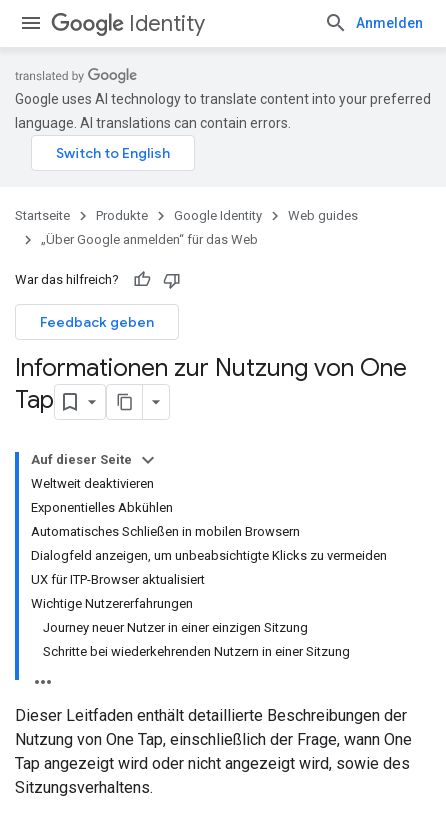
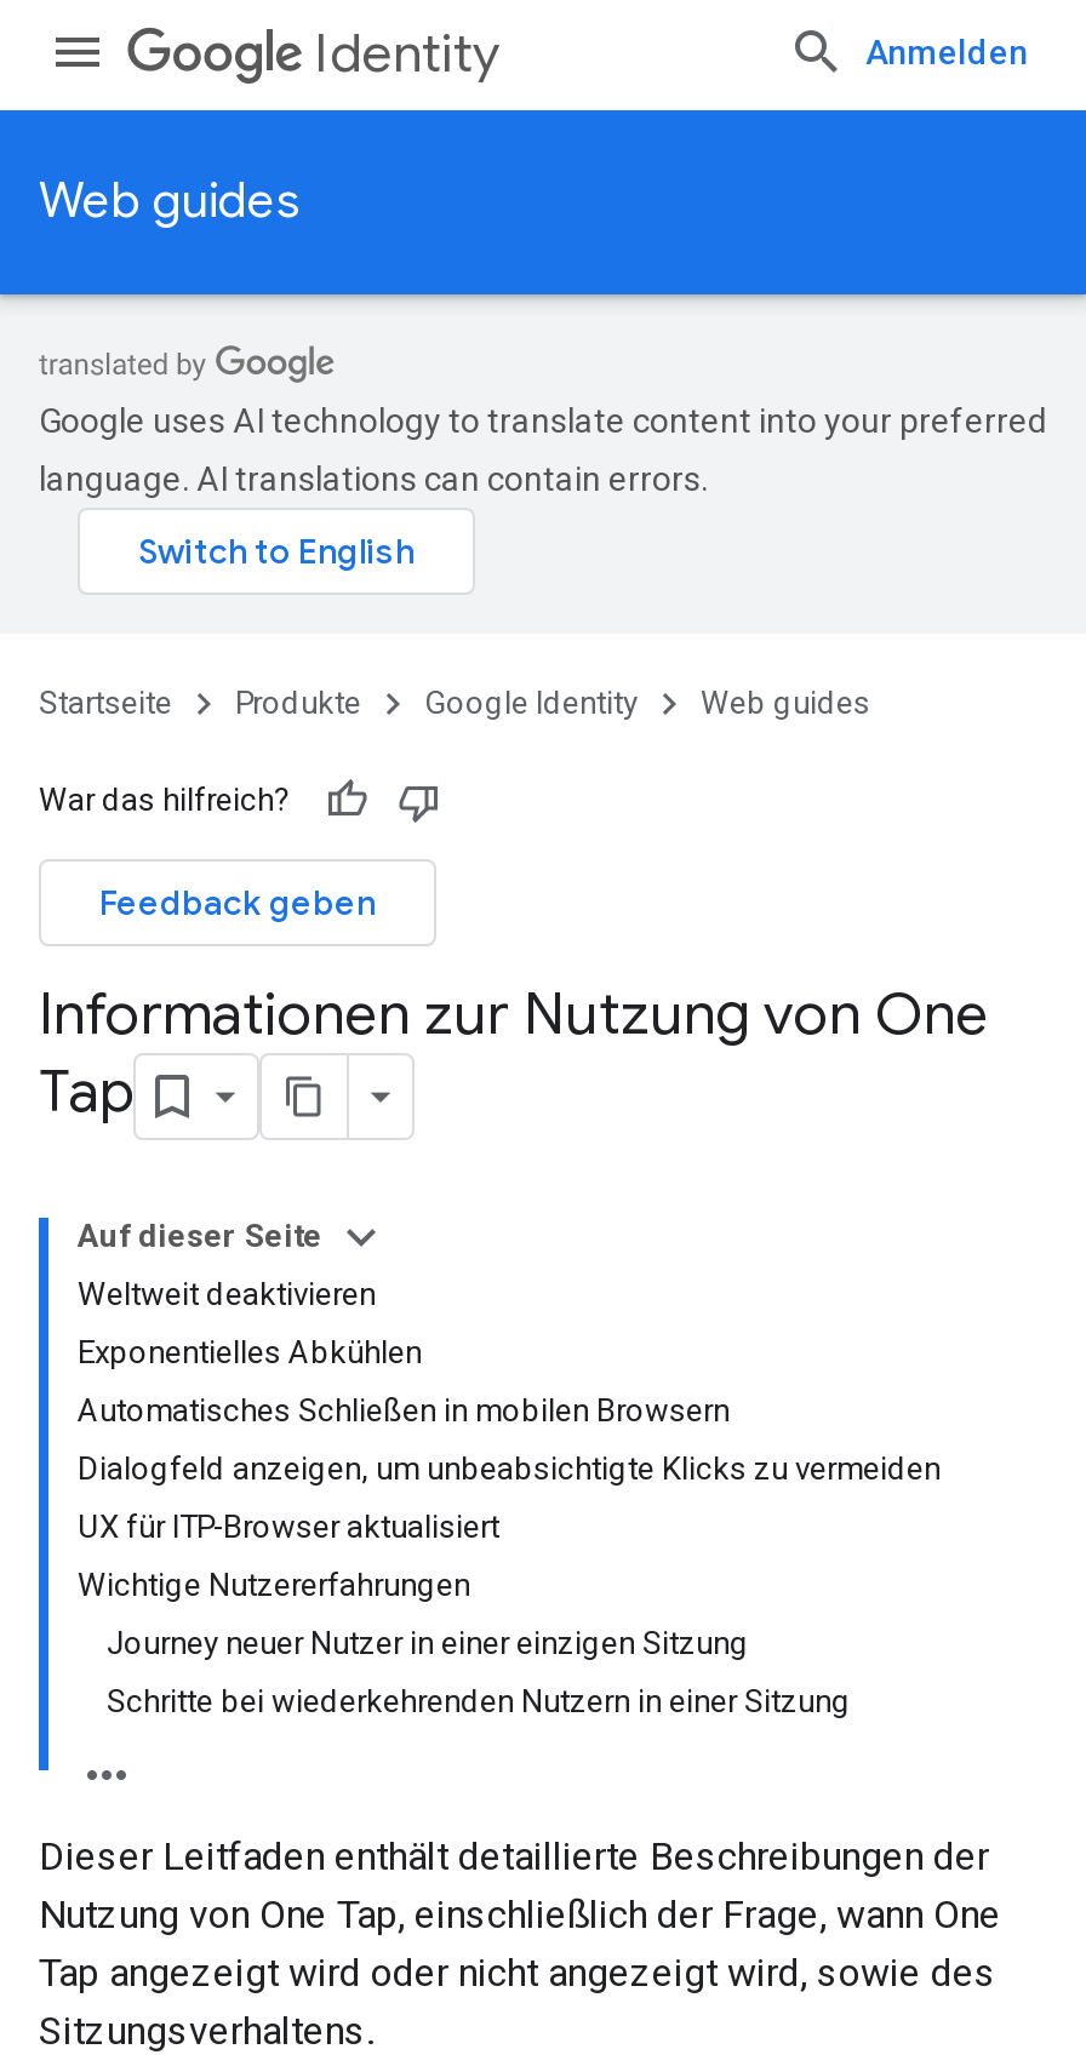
+ Web guides

moved down: Google uses AI technology to translate content into your preferred | language. AI translations can contain errors. | Startseite | Produkte | Google Identity | Web guides

- „Über Google anmelden“ für das Web
